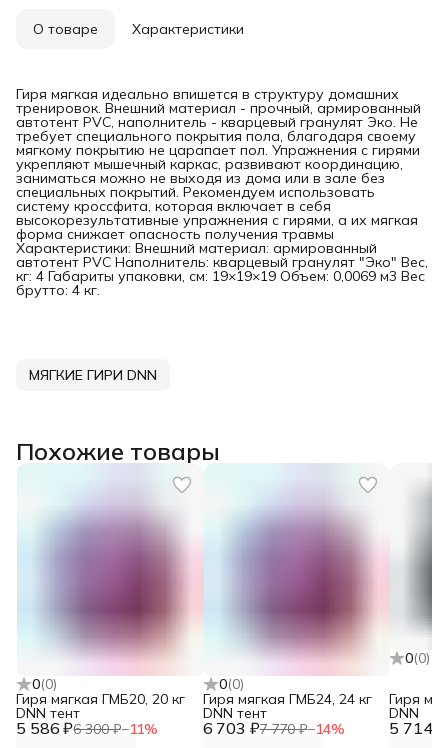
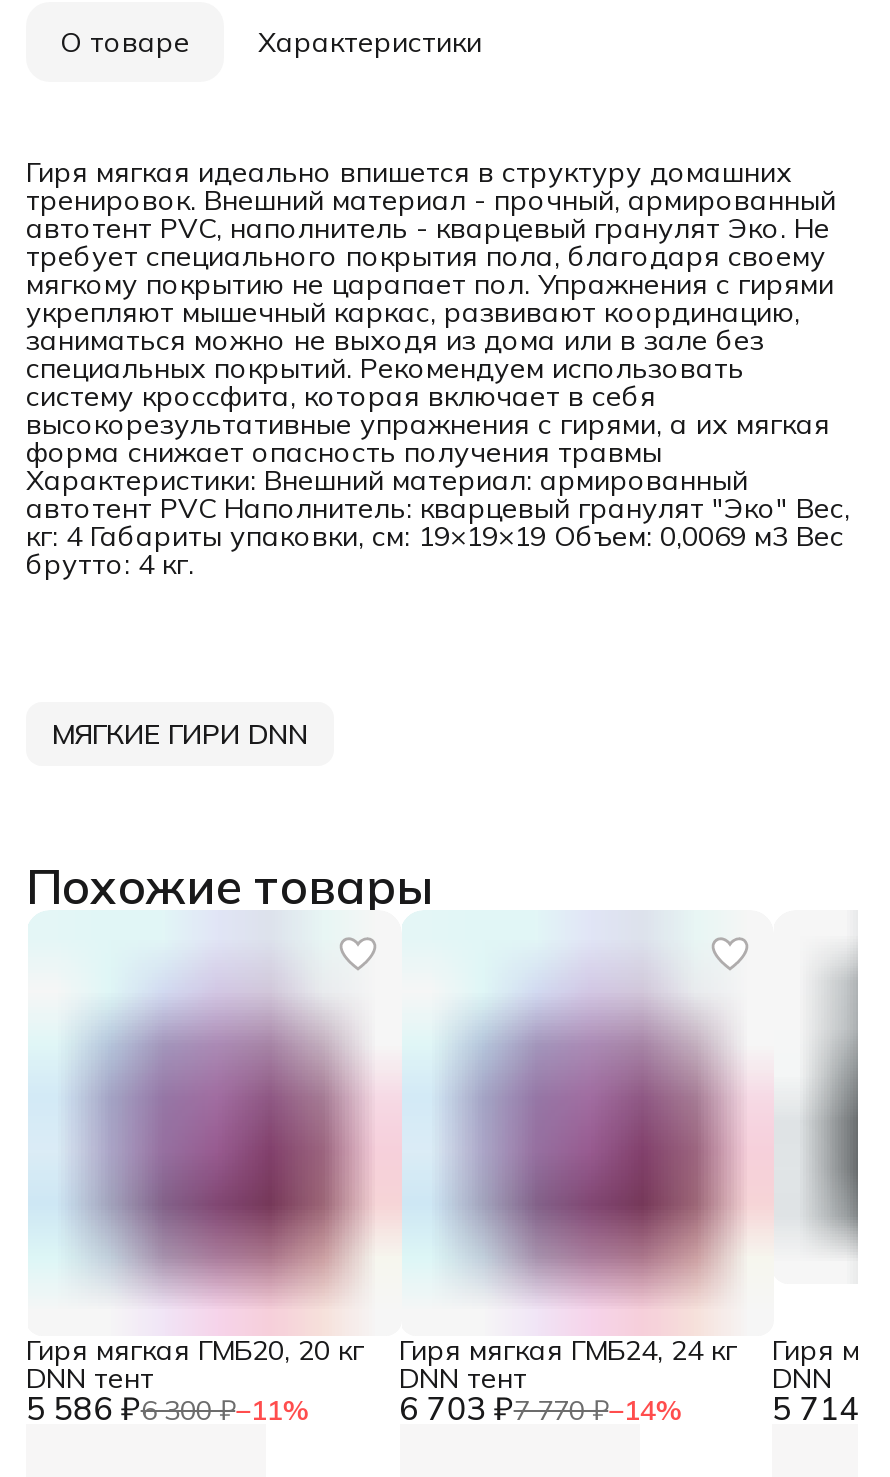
- 0(0)

- 0(0)

- 0(0)
